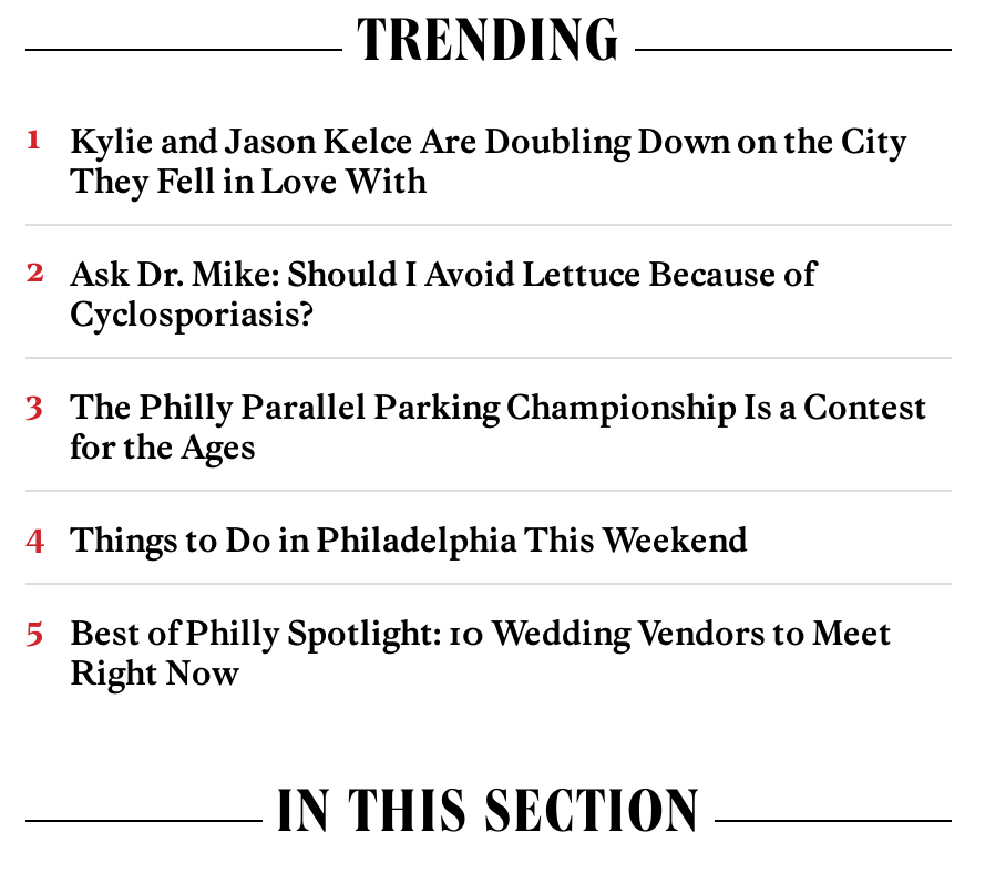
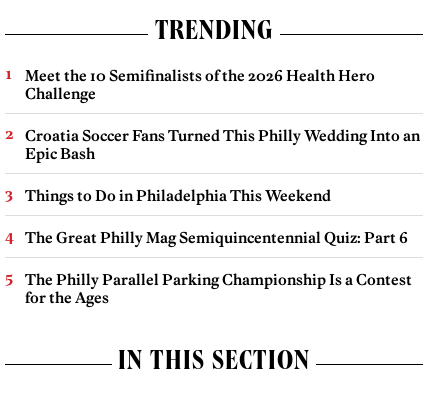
- Kylie and Jason Kelce Are Doubling Down on the City
- They Fell in Love With
- Ask Dr. Mike: Should I Avoid Lettuce Because of
- Cyclosporiasis?
+ Meet the 10 Semifinalists of the 2026 Health Hero
+ Challenge
+ Croatia Soccer Fans Turned This Philly Wedding Into an
+ Epic Bash
+ The Great Philly Mag Semiquincentennial Quiz: Part 6

moved down: The Philly Parallel Parking Championship Is a Contest | for the Ages

moved up: Things to Do in Philadelphia This Weekend

- Best of Philly Spotlight: 10 Wedding Vendors to Meet
- Right Now
